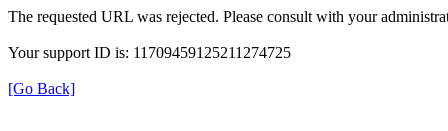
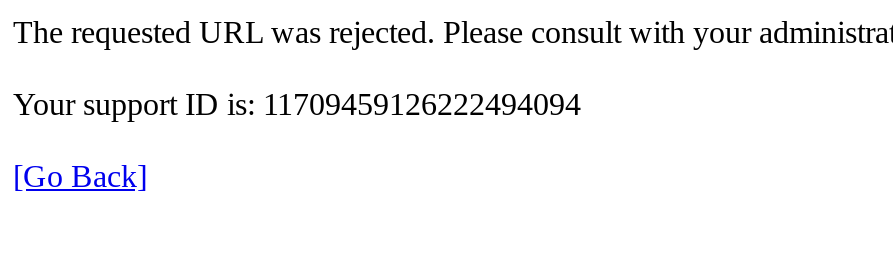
- Your support ID is: 11709459125211274725
+ Your support ID is: 11709459126222494094
